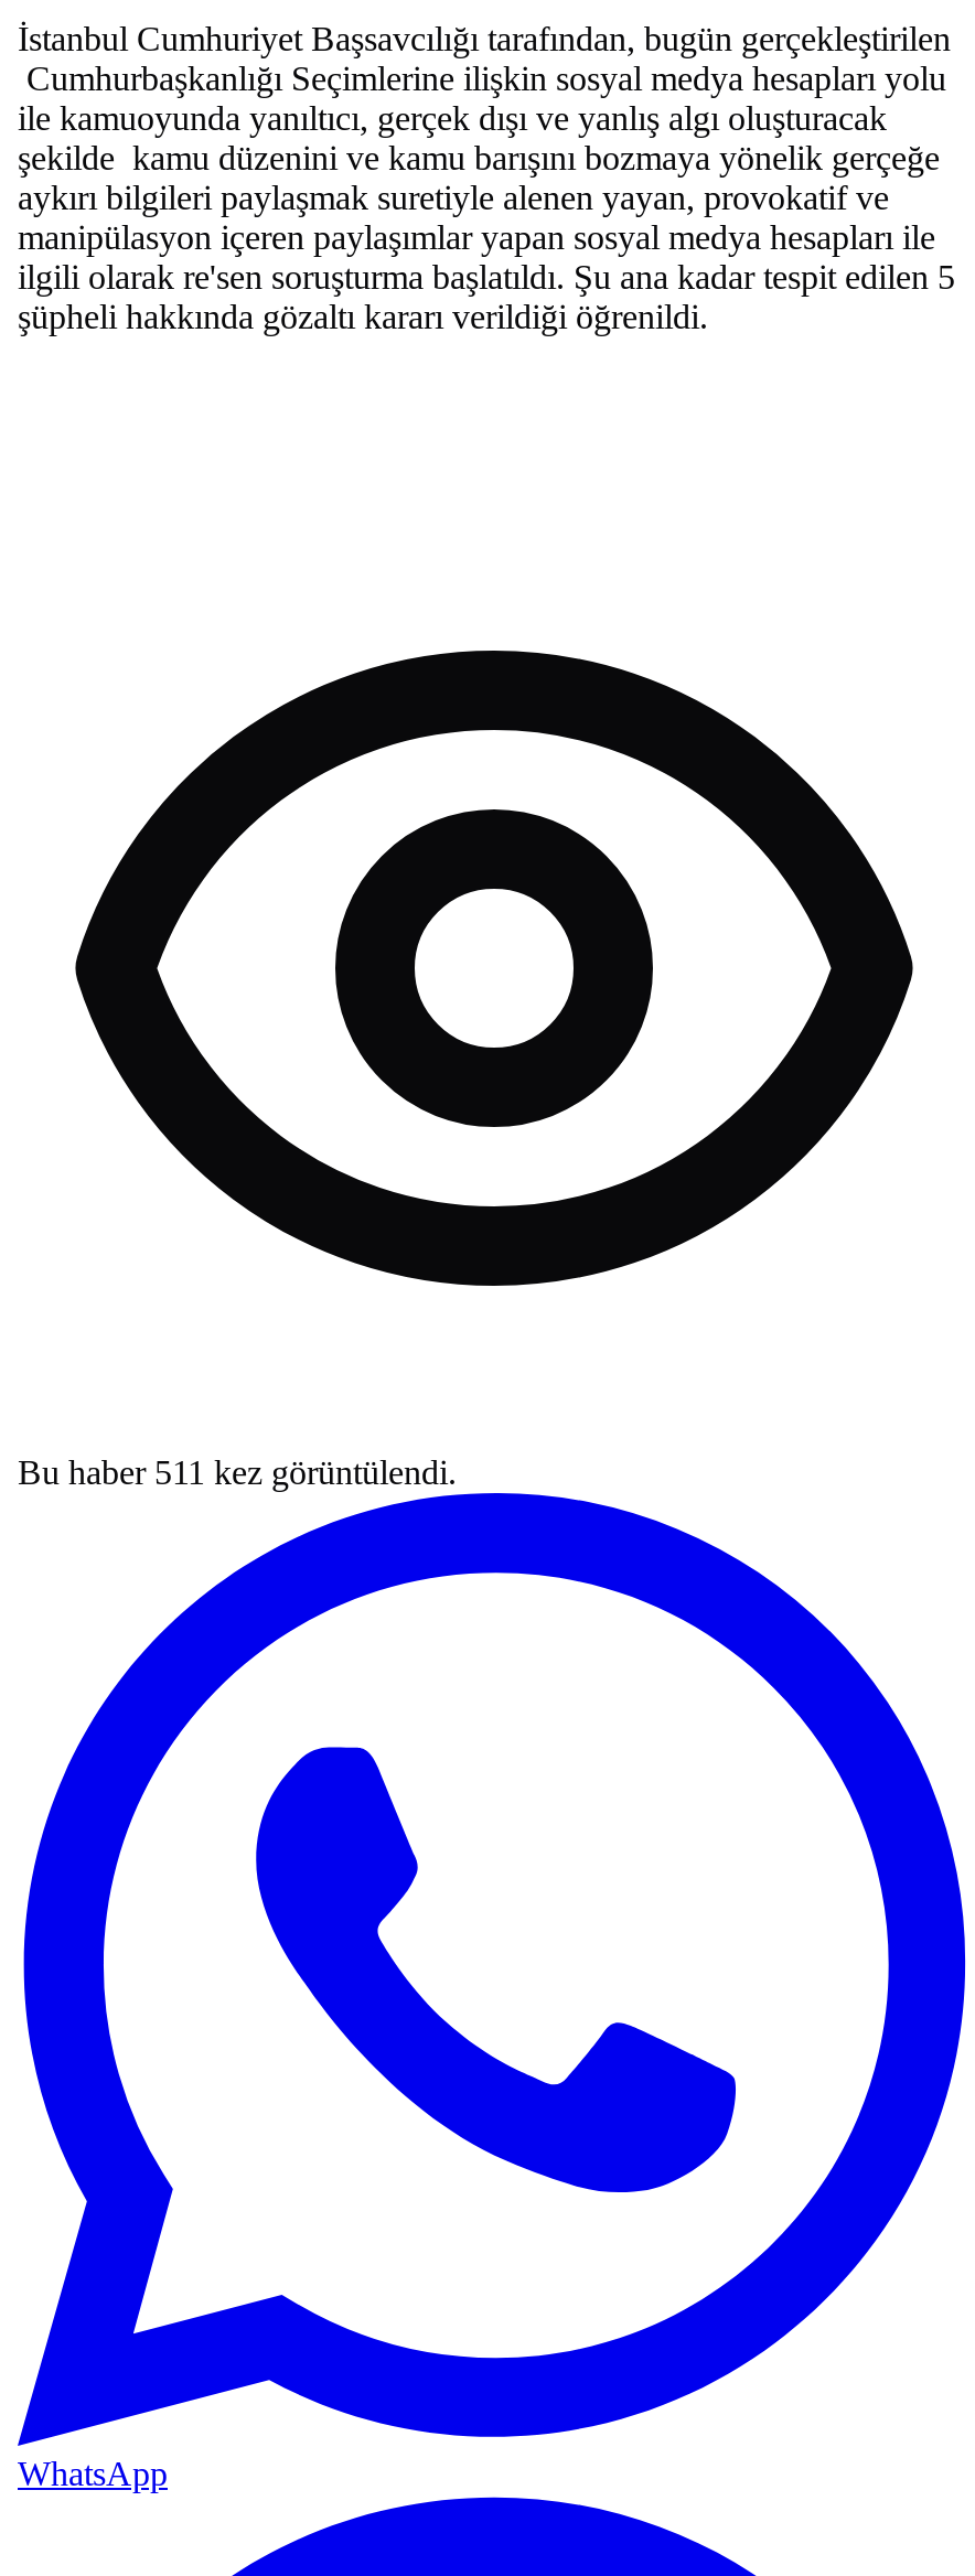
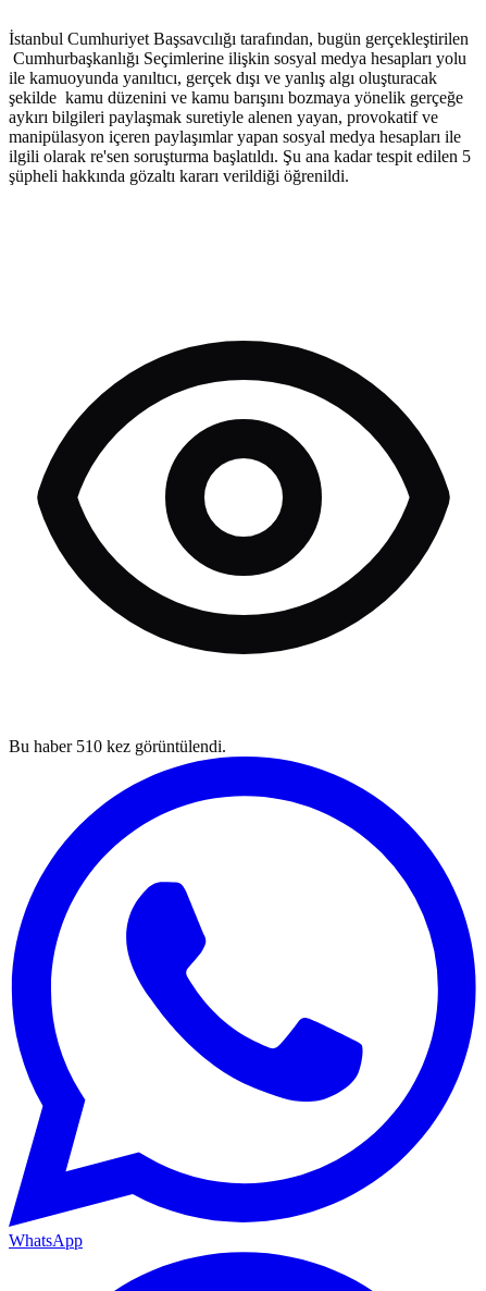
- Bu haber 511 kez görüntülendi.
+ Bu haber 510 kez görüntülendi.
